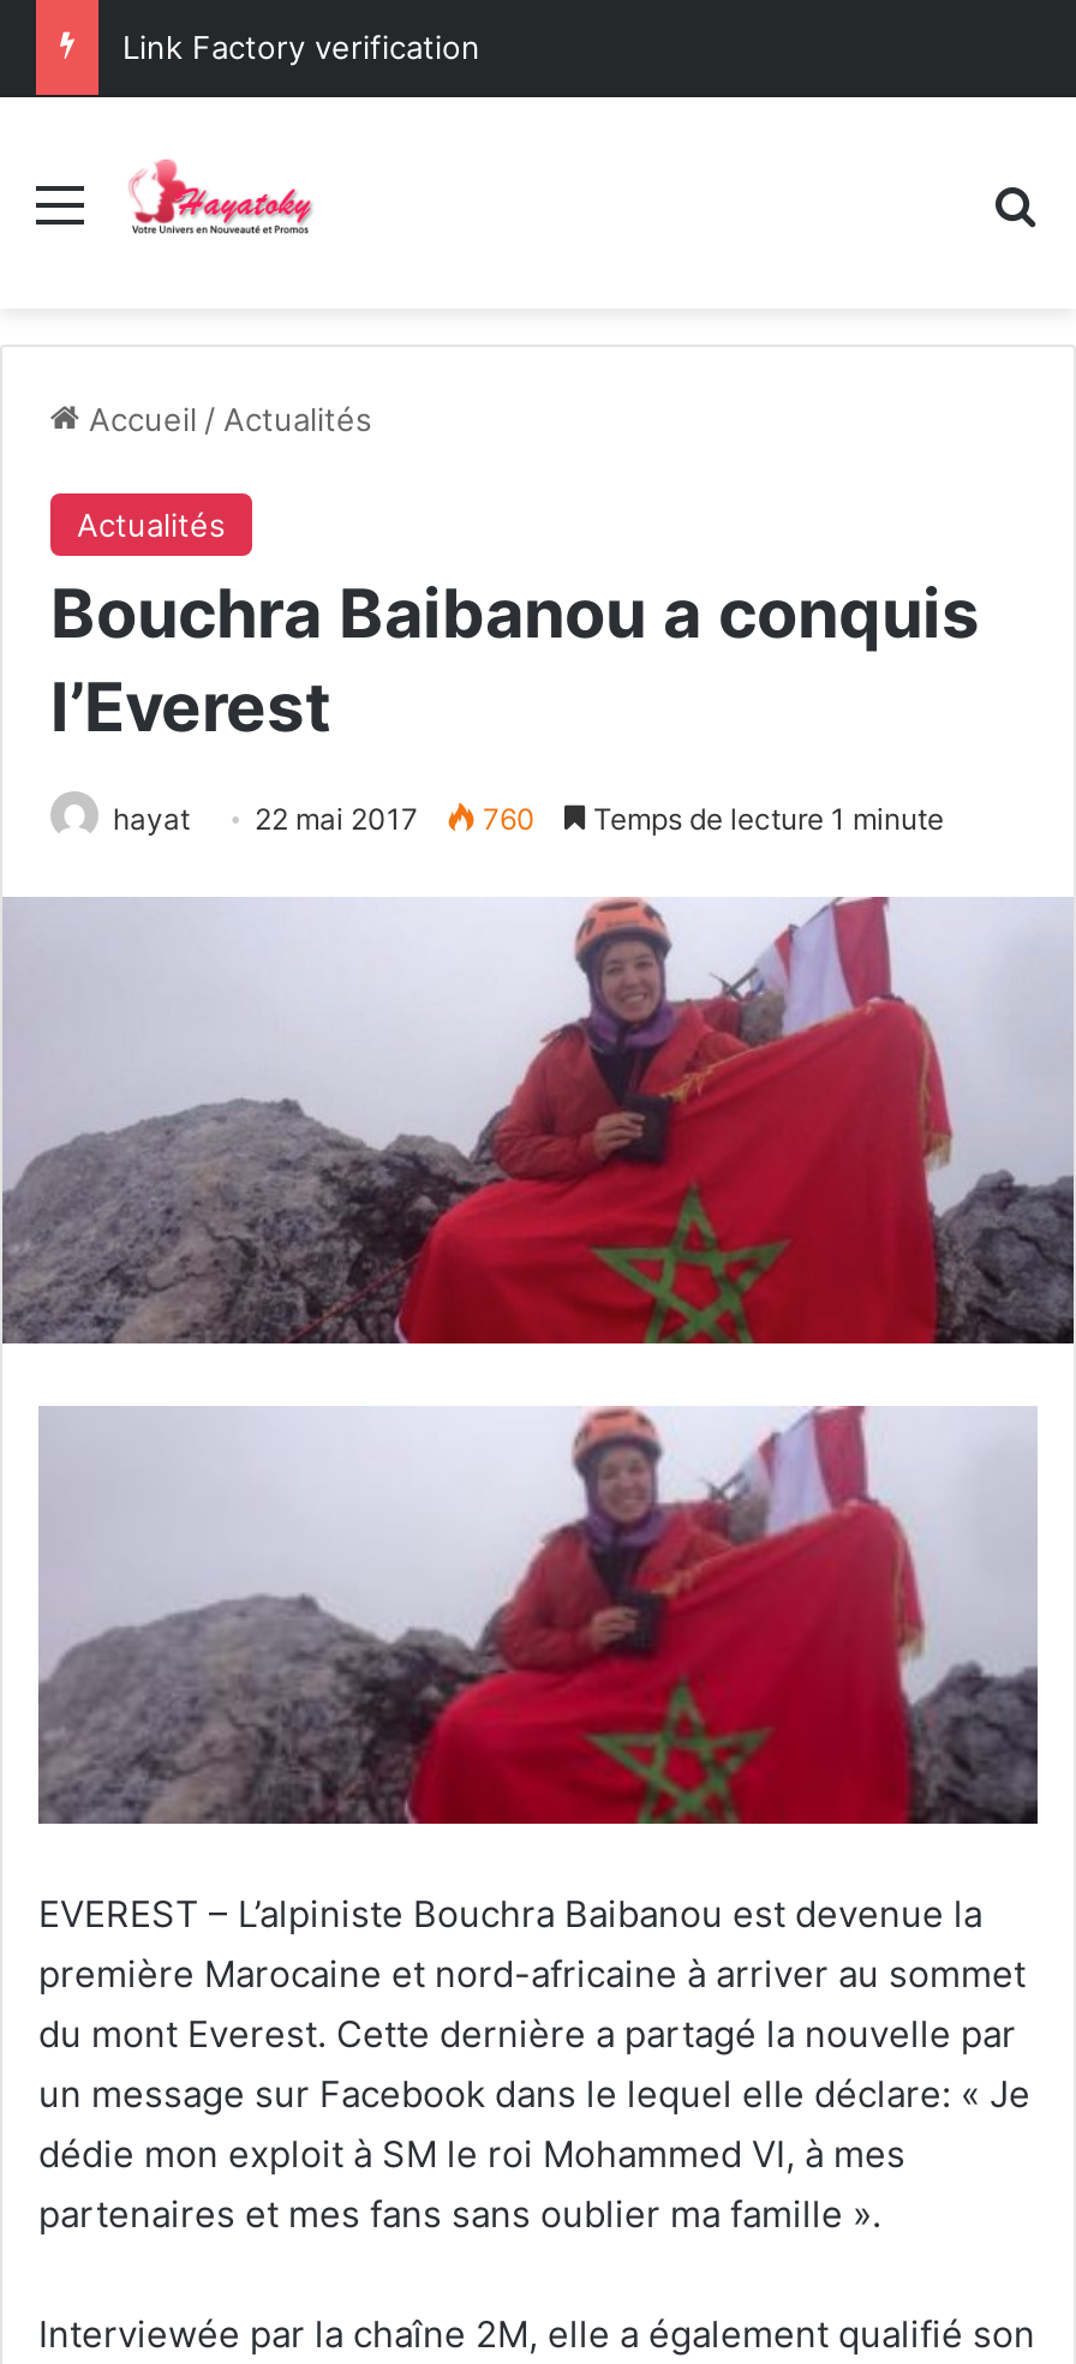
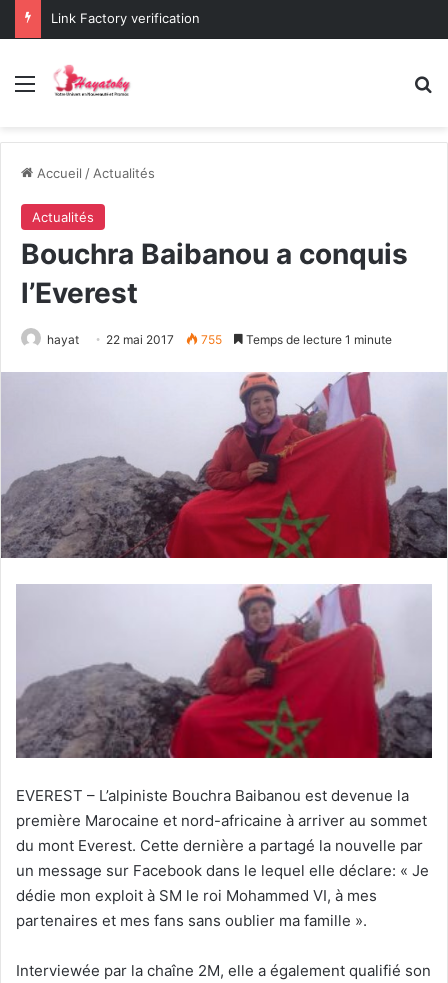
- Link Factory Sitewide Verification
+ Link Factory verification

- hayat 22 mai 2017 760 Temps de lecture 1 minute
+ hayat 22 mai 2017 755 Temps de lecture 1 minute
